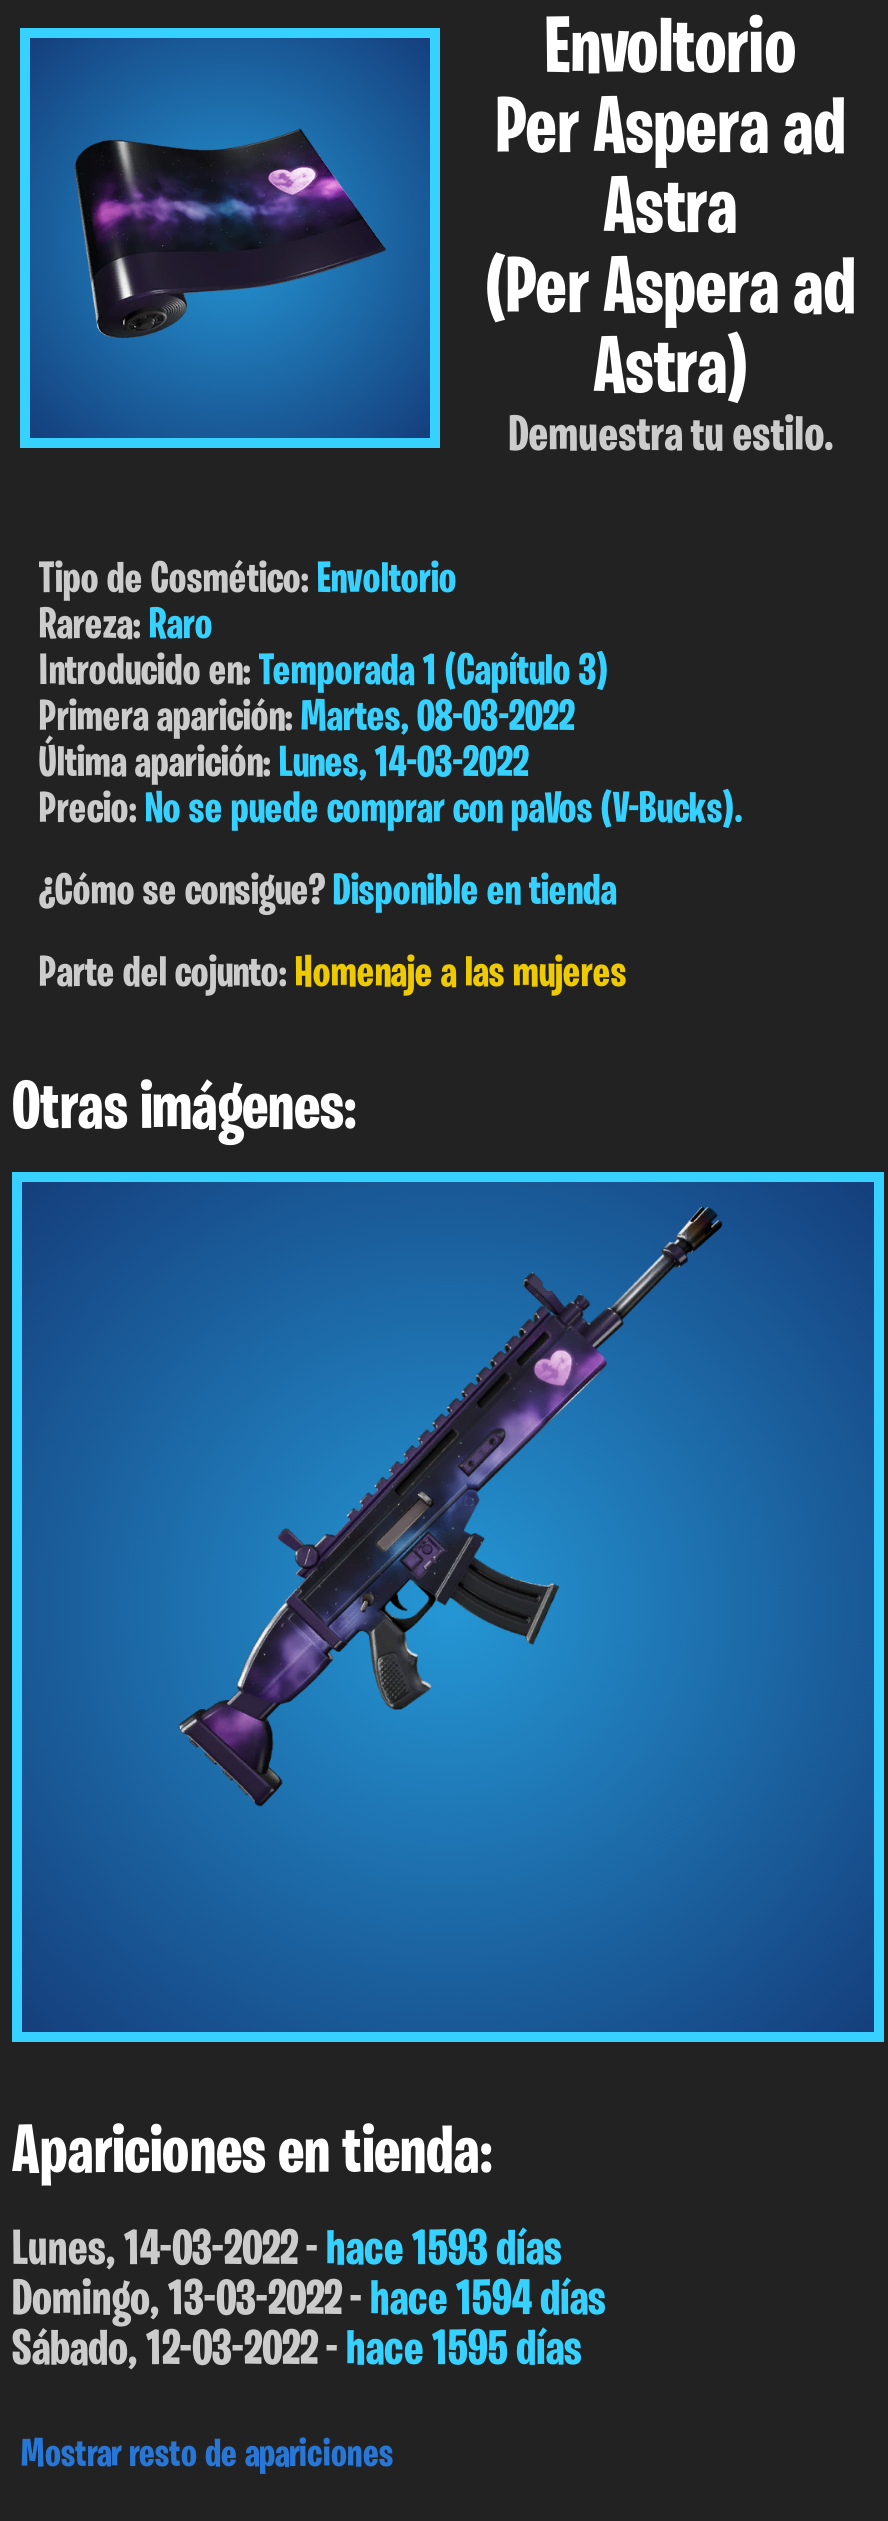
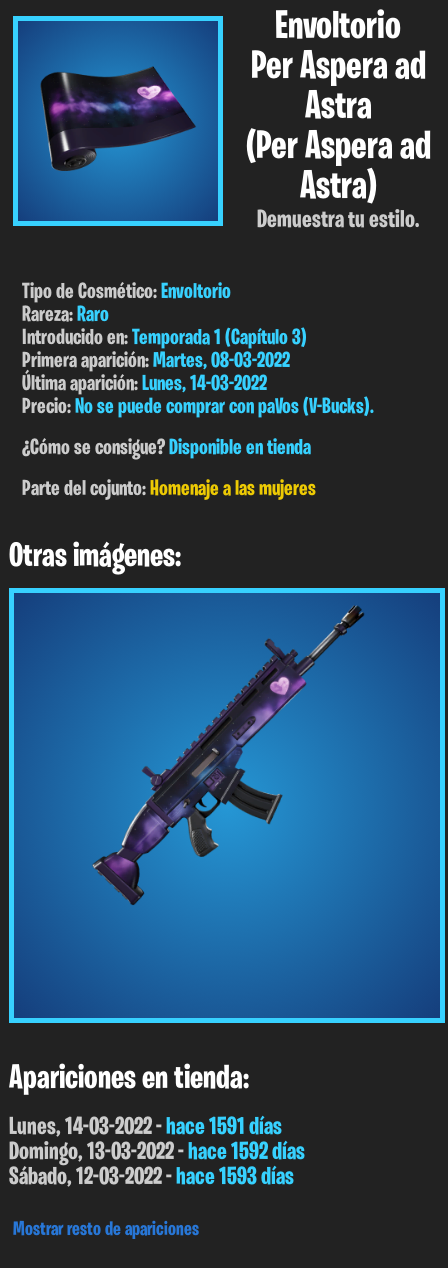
- Lunes, 14-03-2022 - hace 1593 días
+ Lunes, 14-03-2022 - hace 1591 días

- Domingo, 13-03-2022 - hace 1594 días
+ Domingo, 13-03-2022 - hace 1592 días

- Sábado, 12-03-2022 - hace 1595 días
+ Sábado, 12-03-2022 - hace 1593 días
